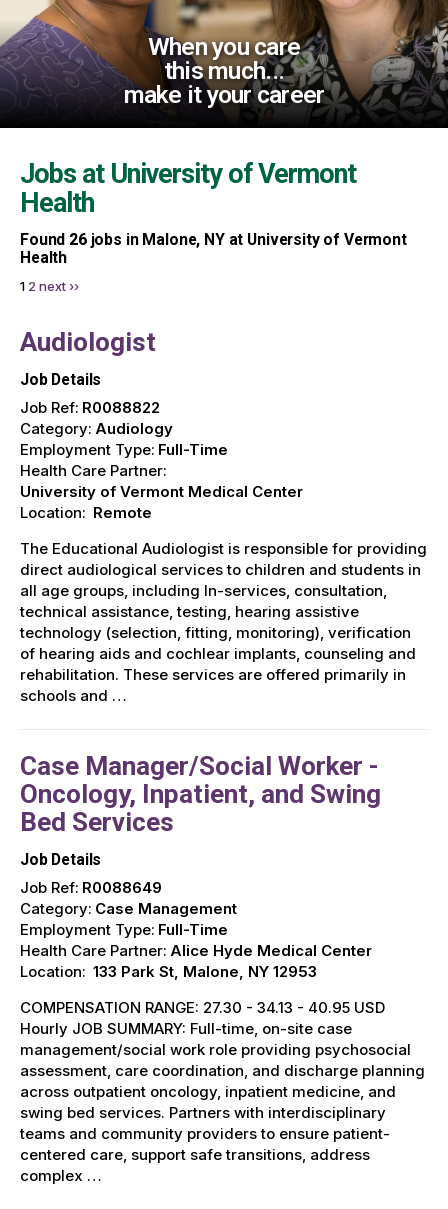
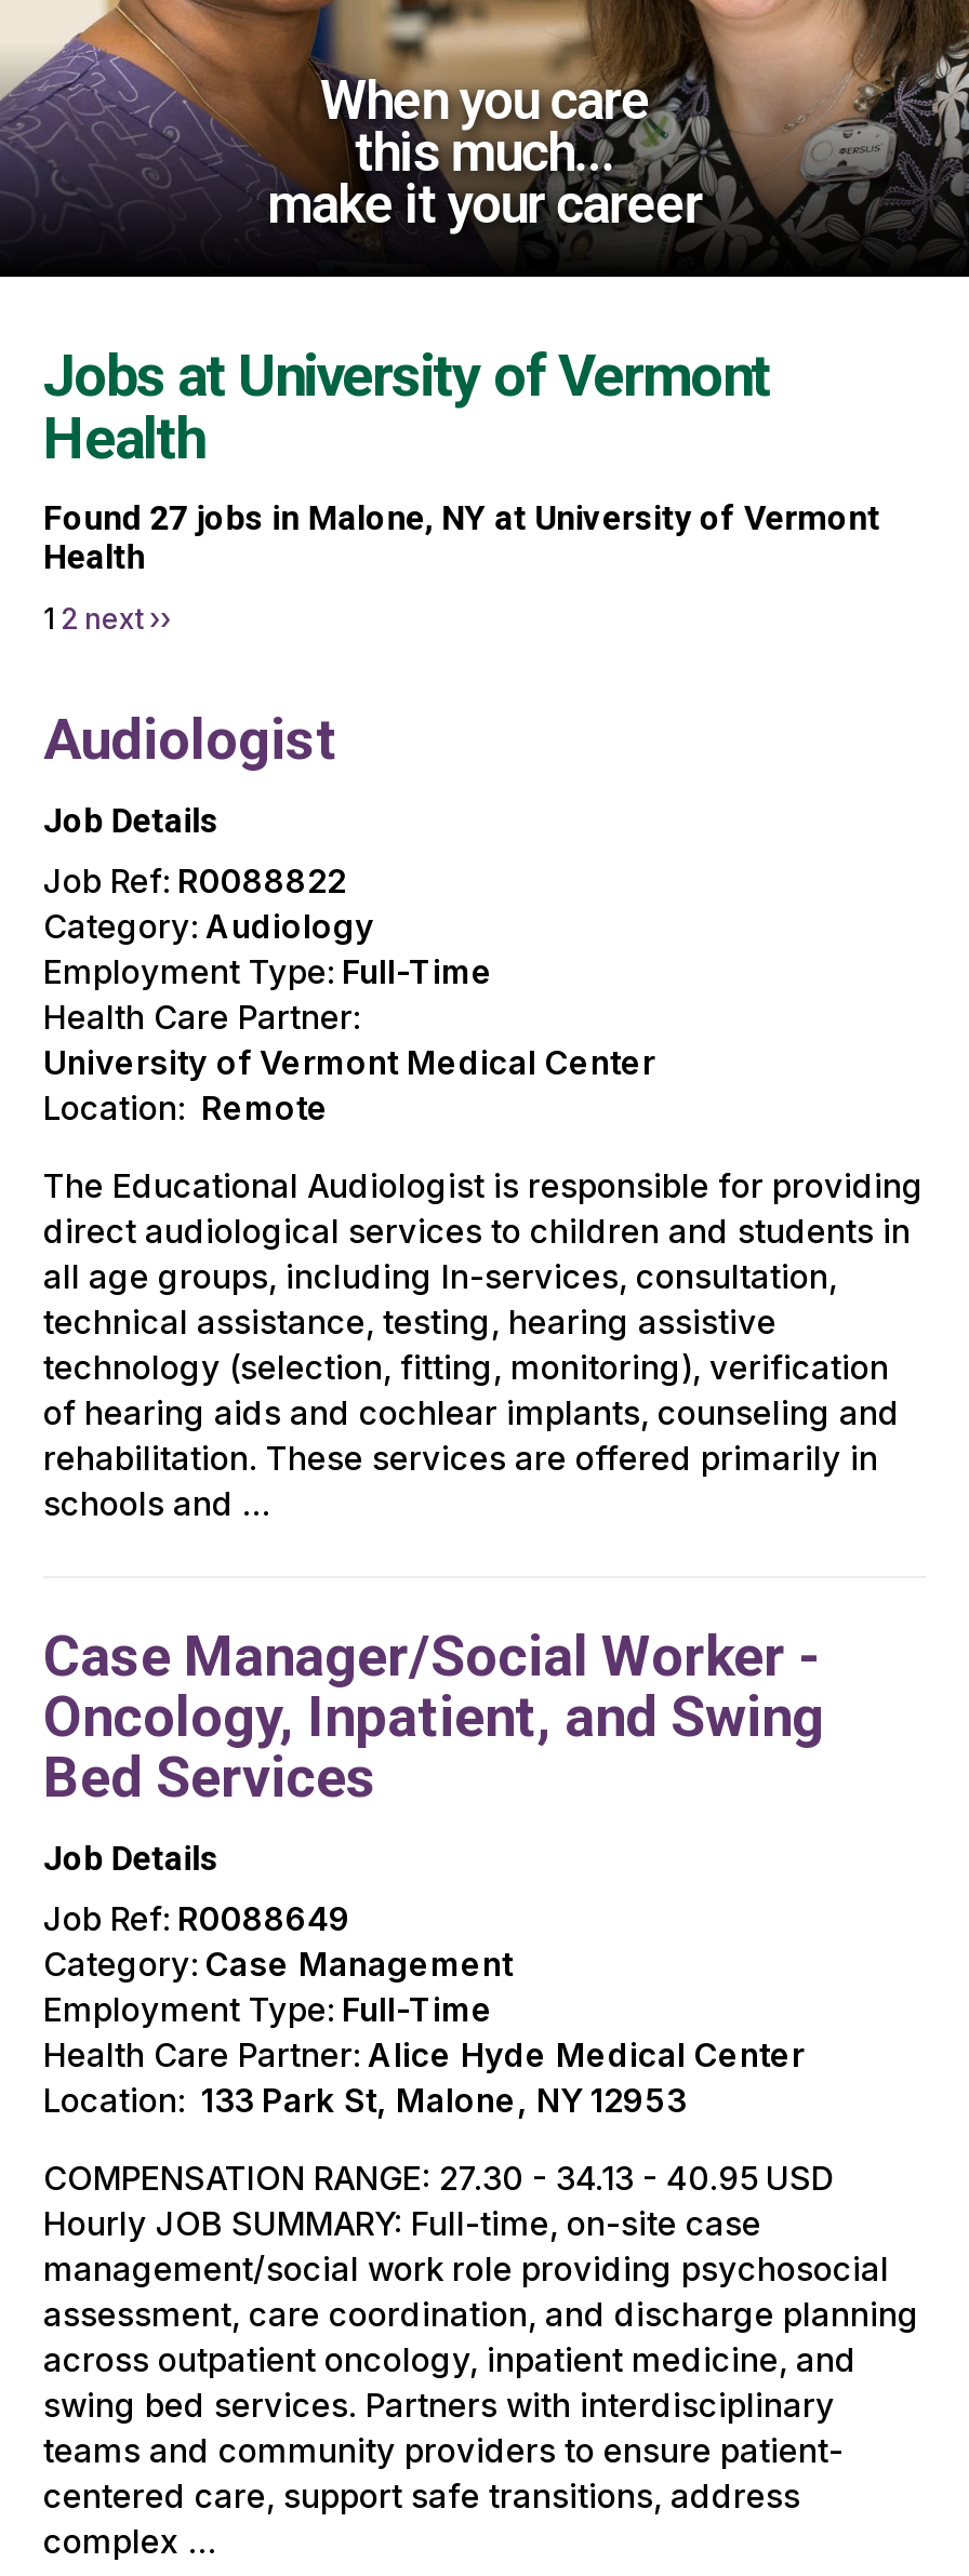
- Found 26 jobs in Malone, NY at University of Vermont
+ Found 27 jobs in Malone, NY at University of Vermont
